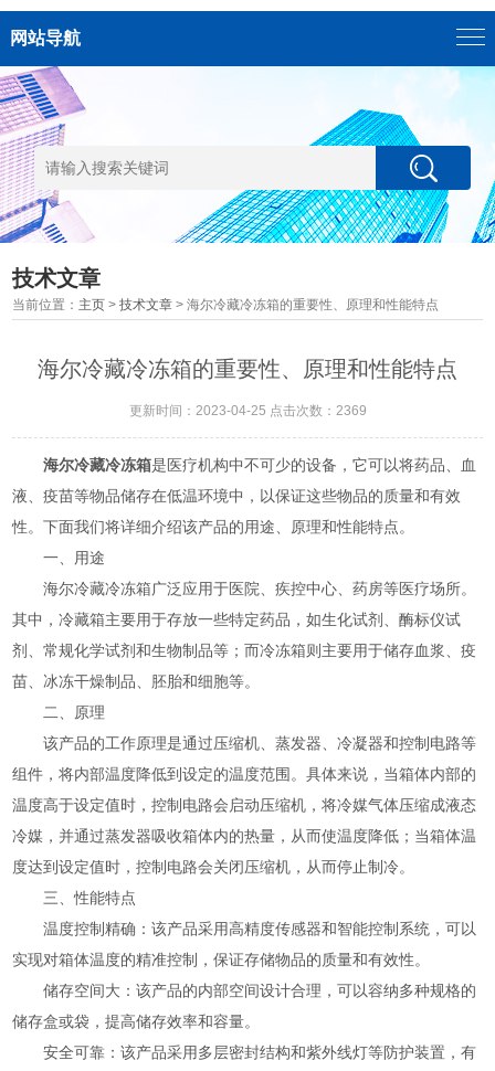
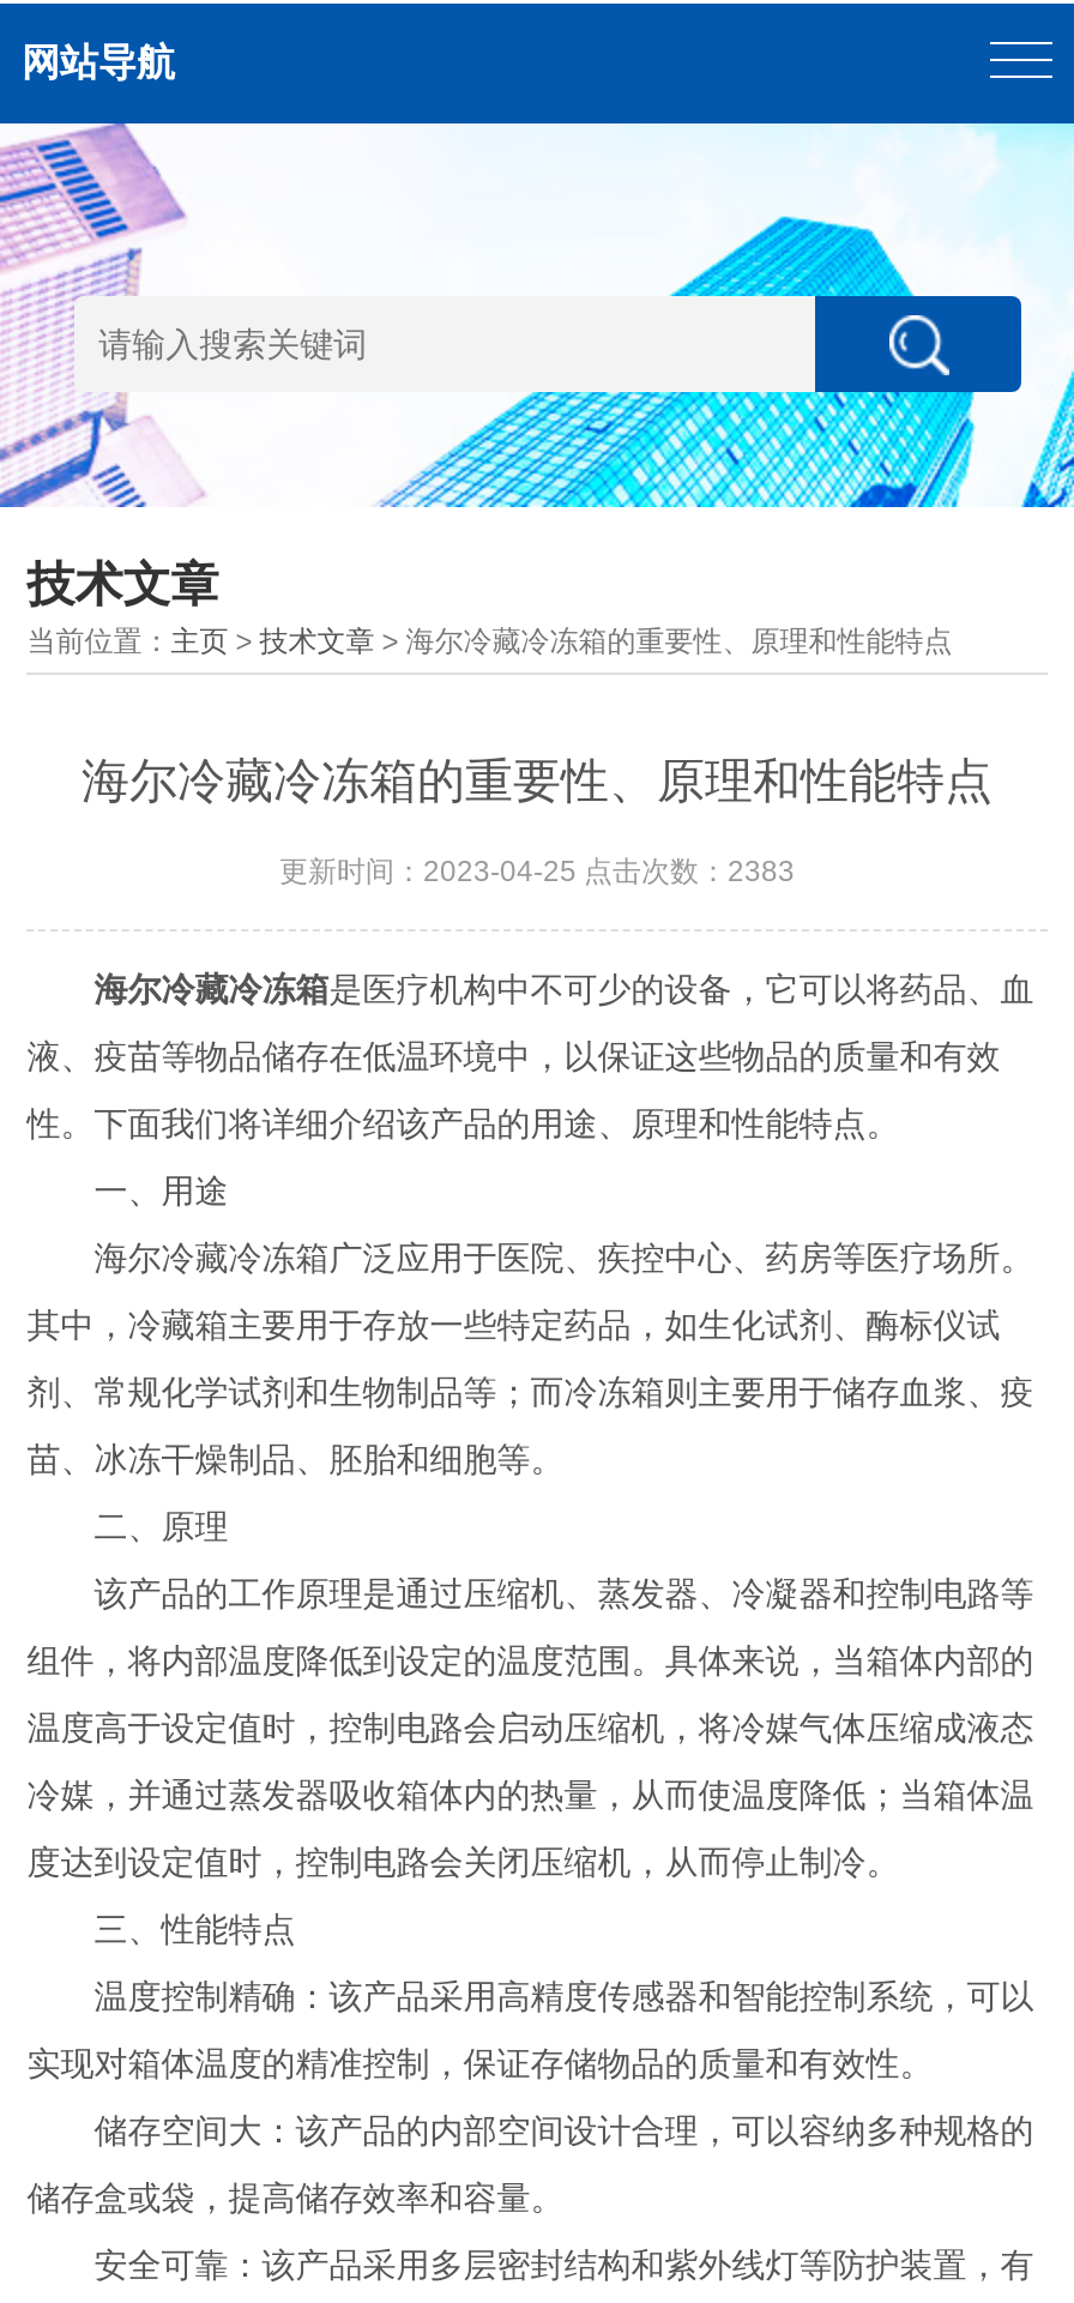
- 更新时间：2023-04-25 点击次数：2369
+ 更新时间：2023-04-25 点击次数：2383
